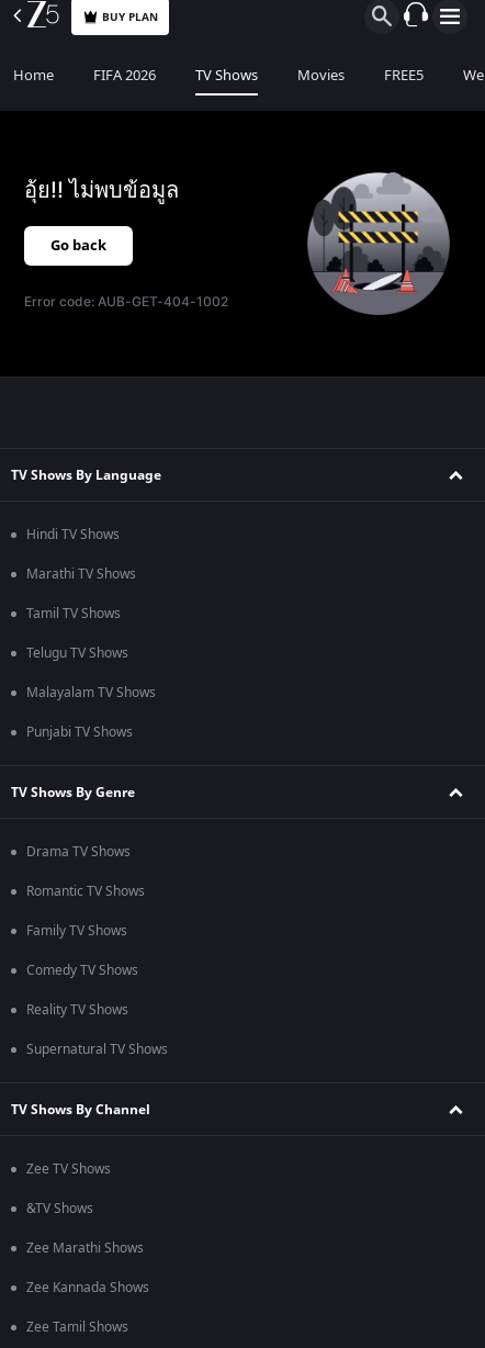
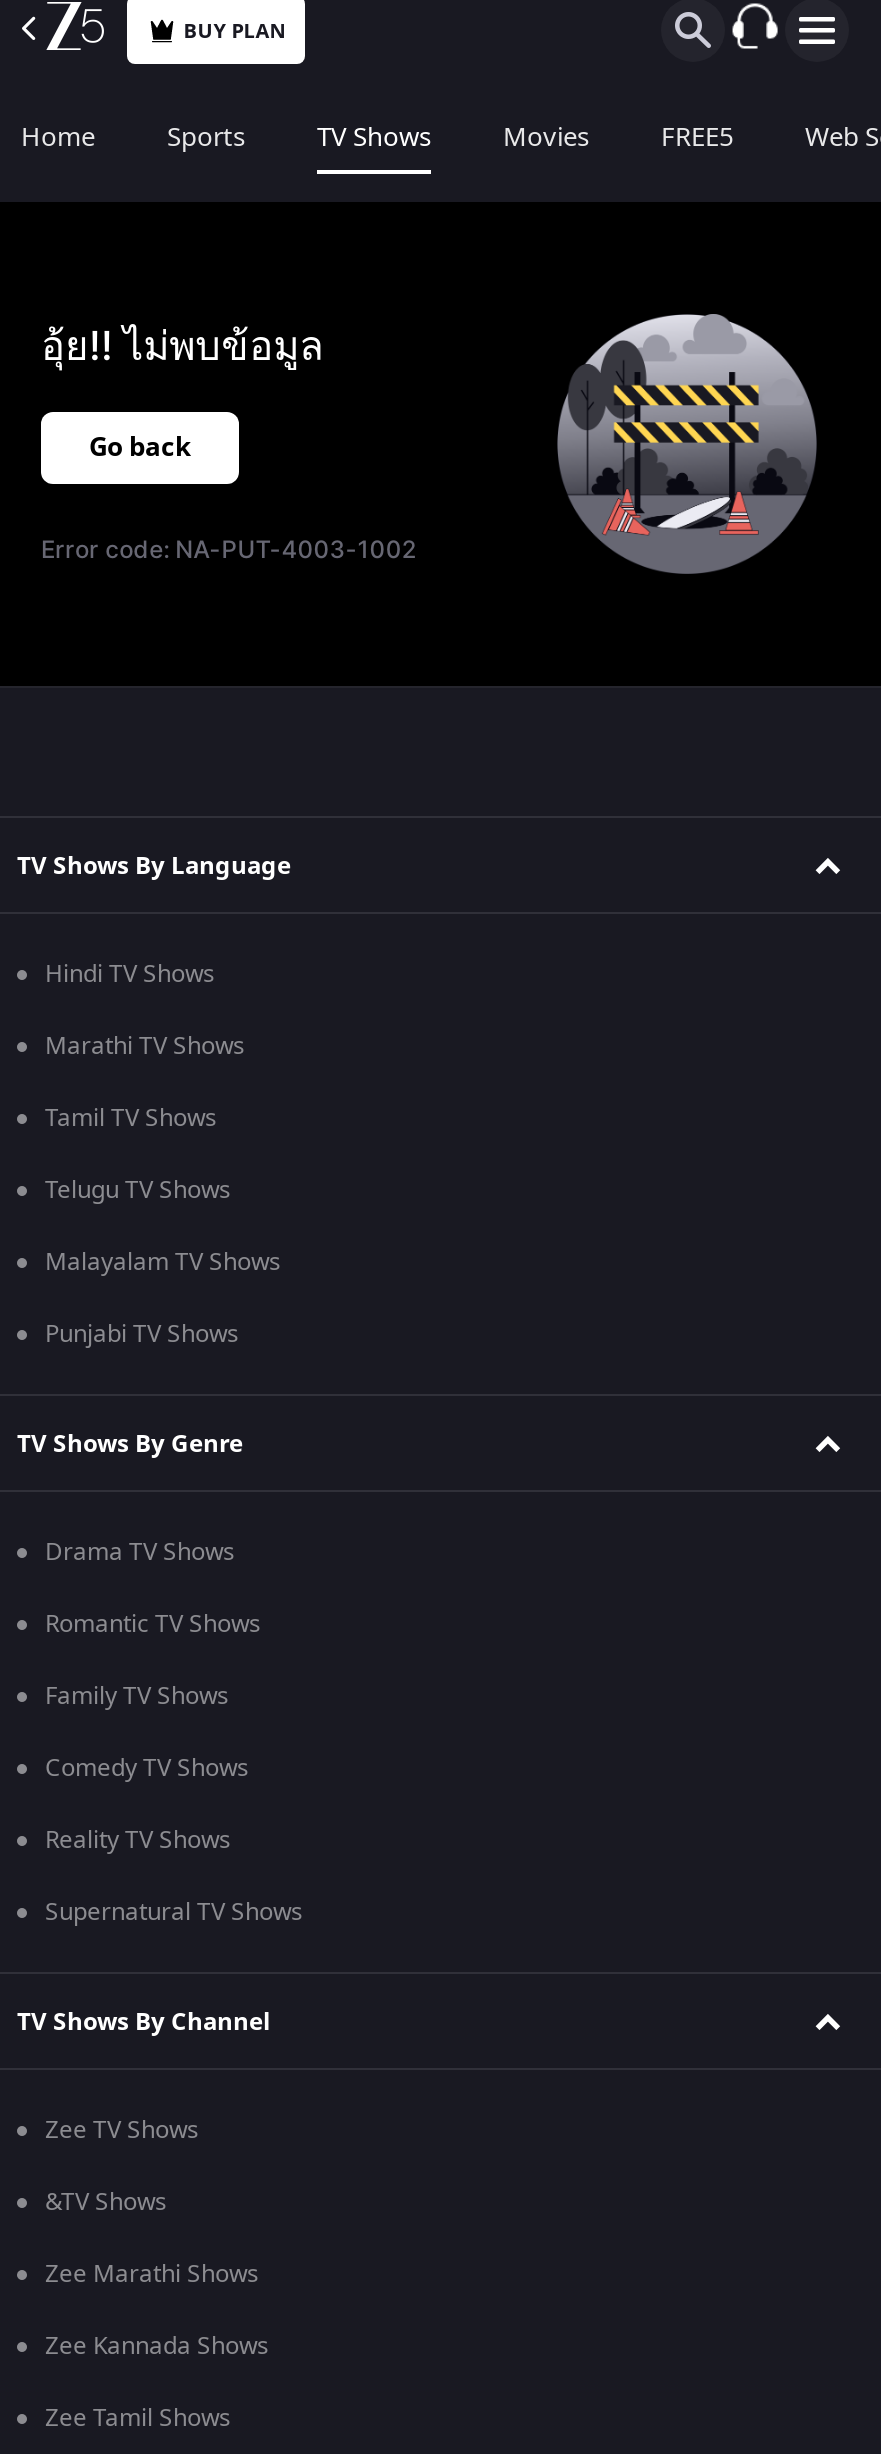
- FIFA 2026
+ Sports

- Error code: AUB-GET-404-1002
+ Error code: NA-PUT-4003-1002
